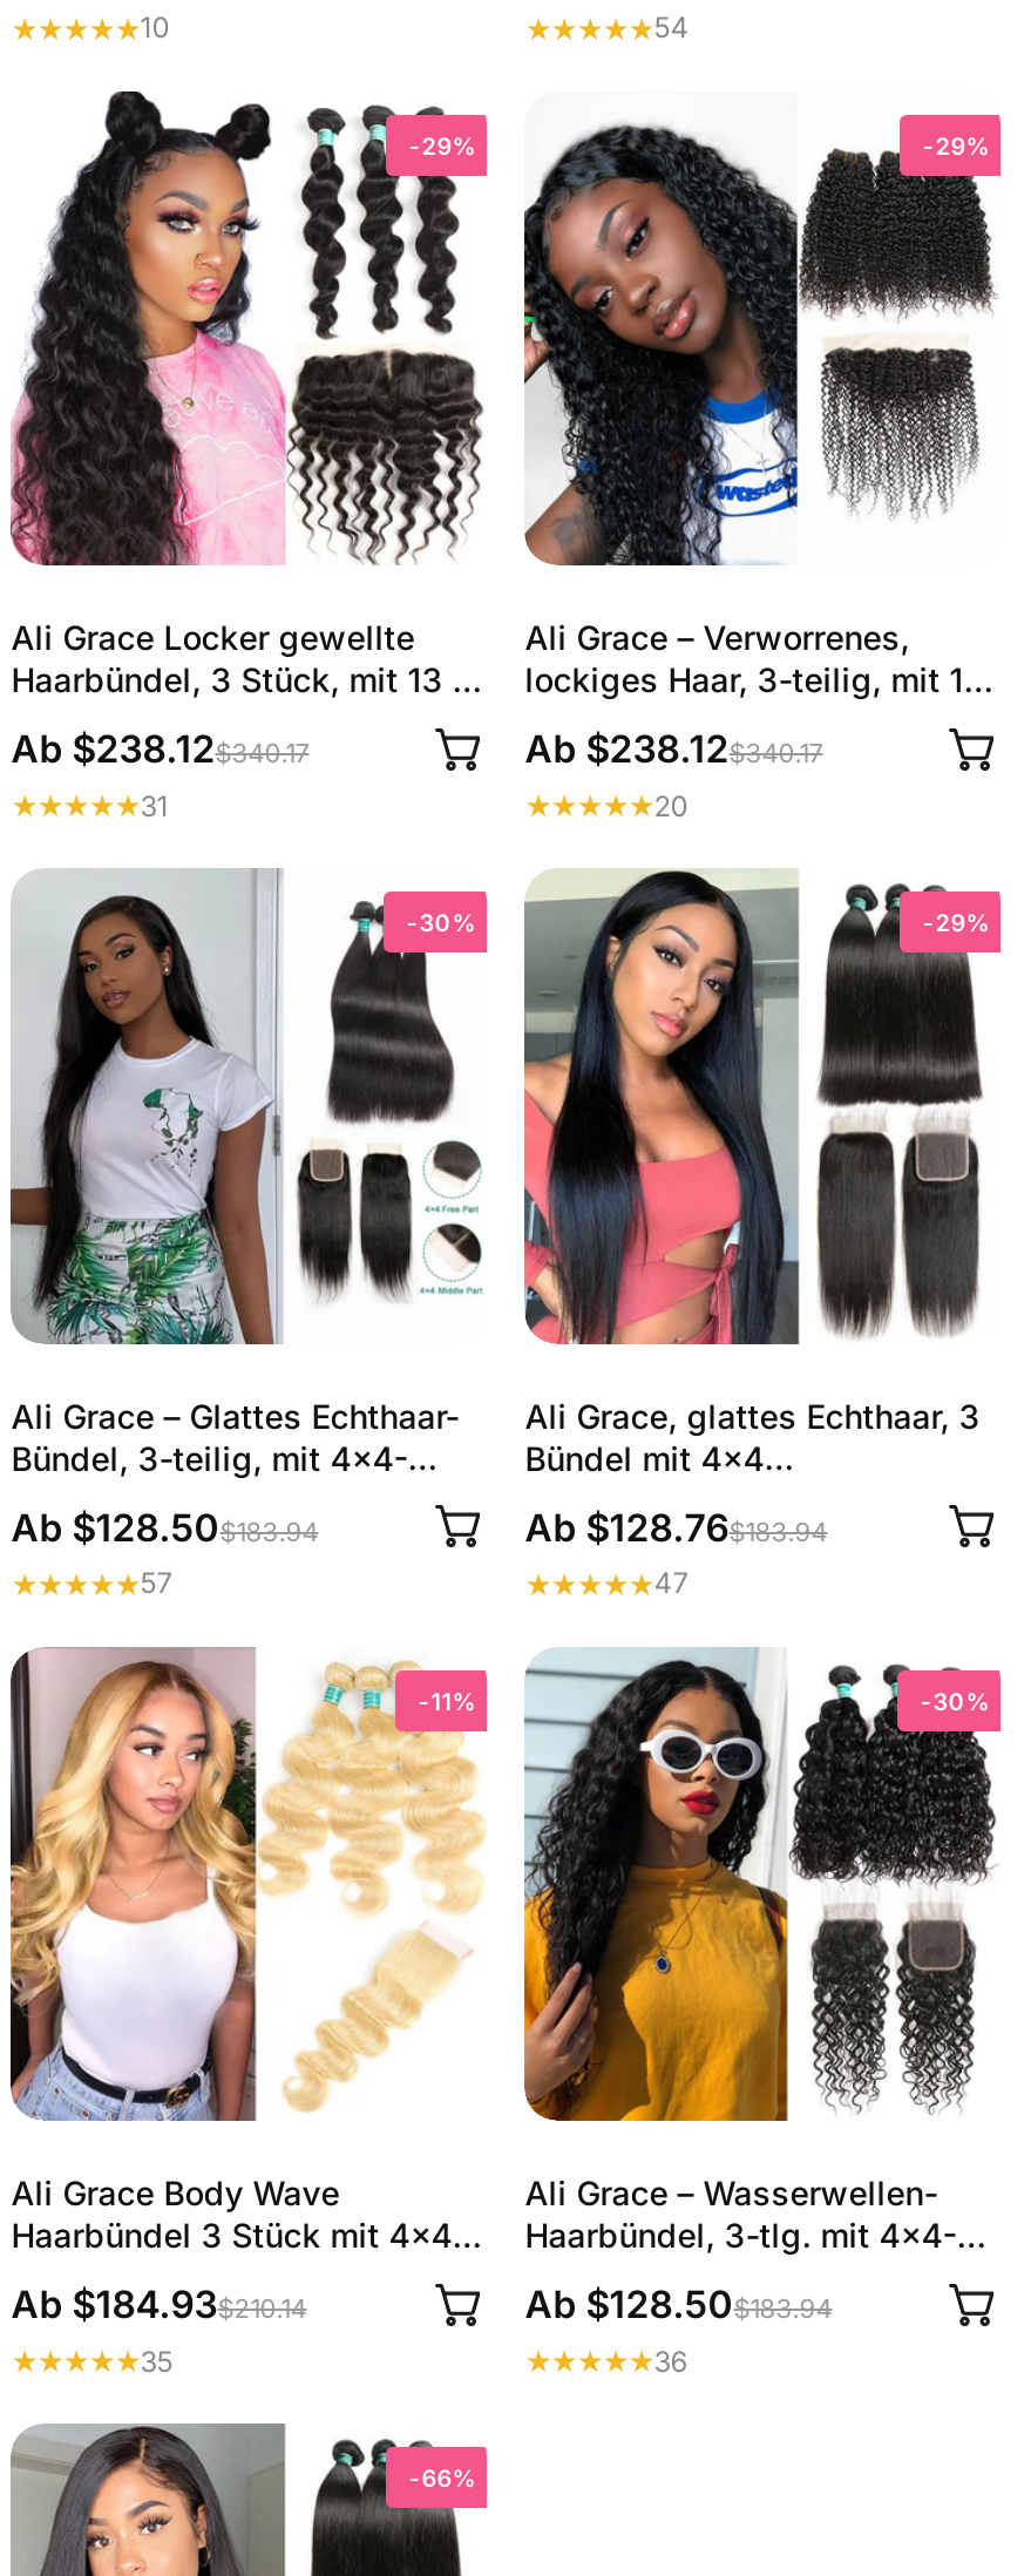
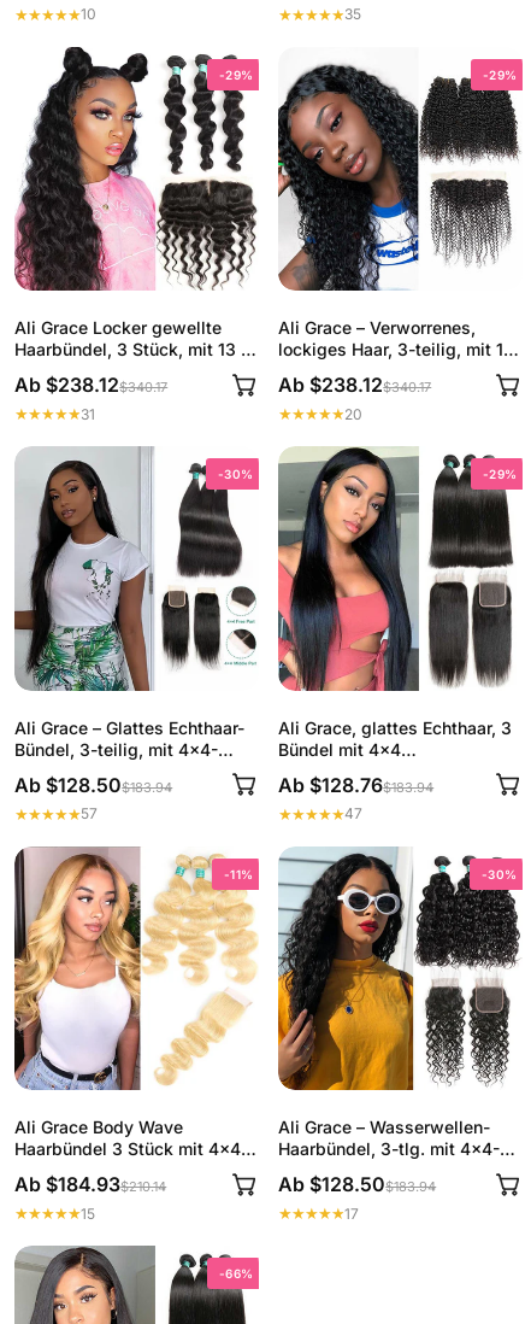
- 54
+ 35

- 35
+ 15

- 36
+ 17
